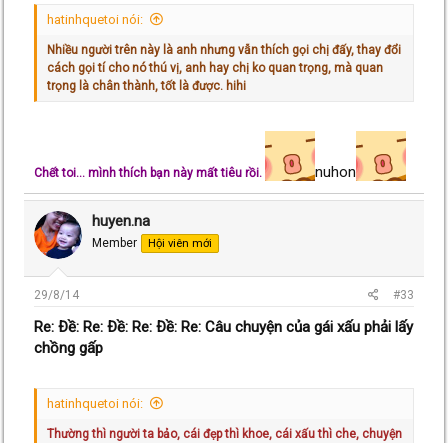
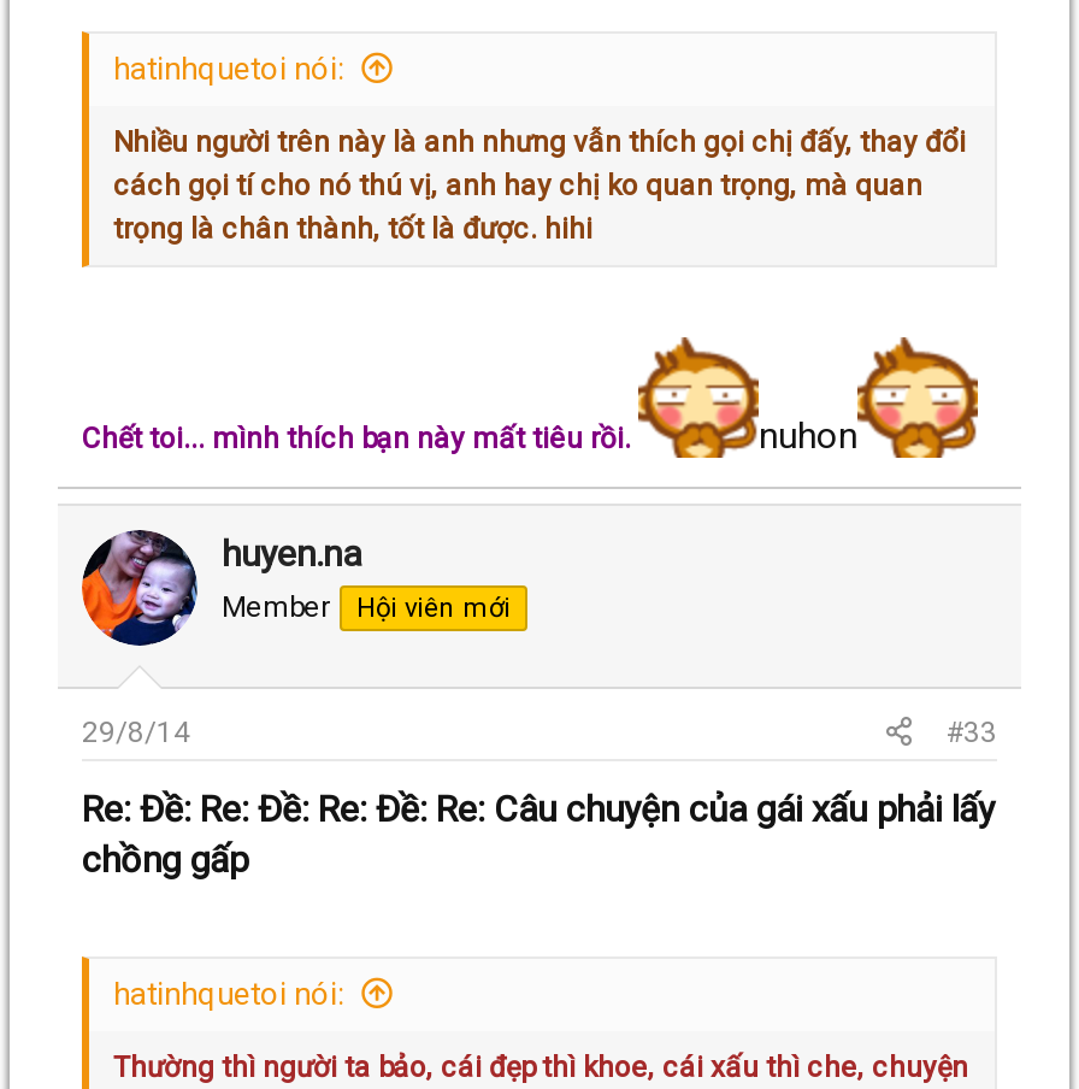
- [image]
+ [image]

- [image]
+ [image]
